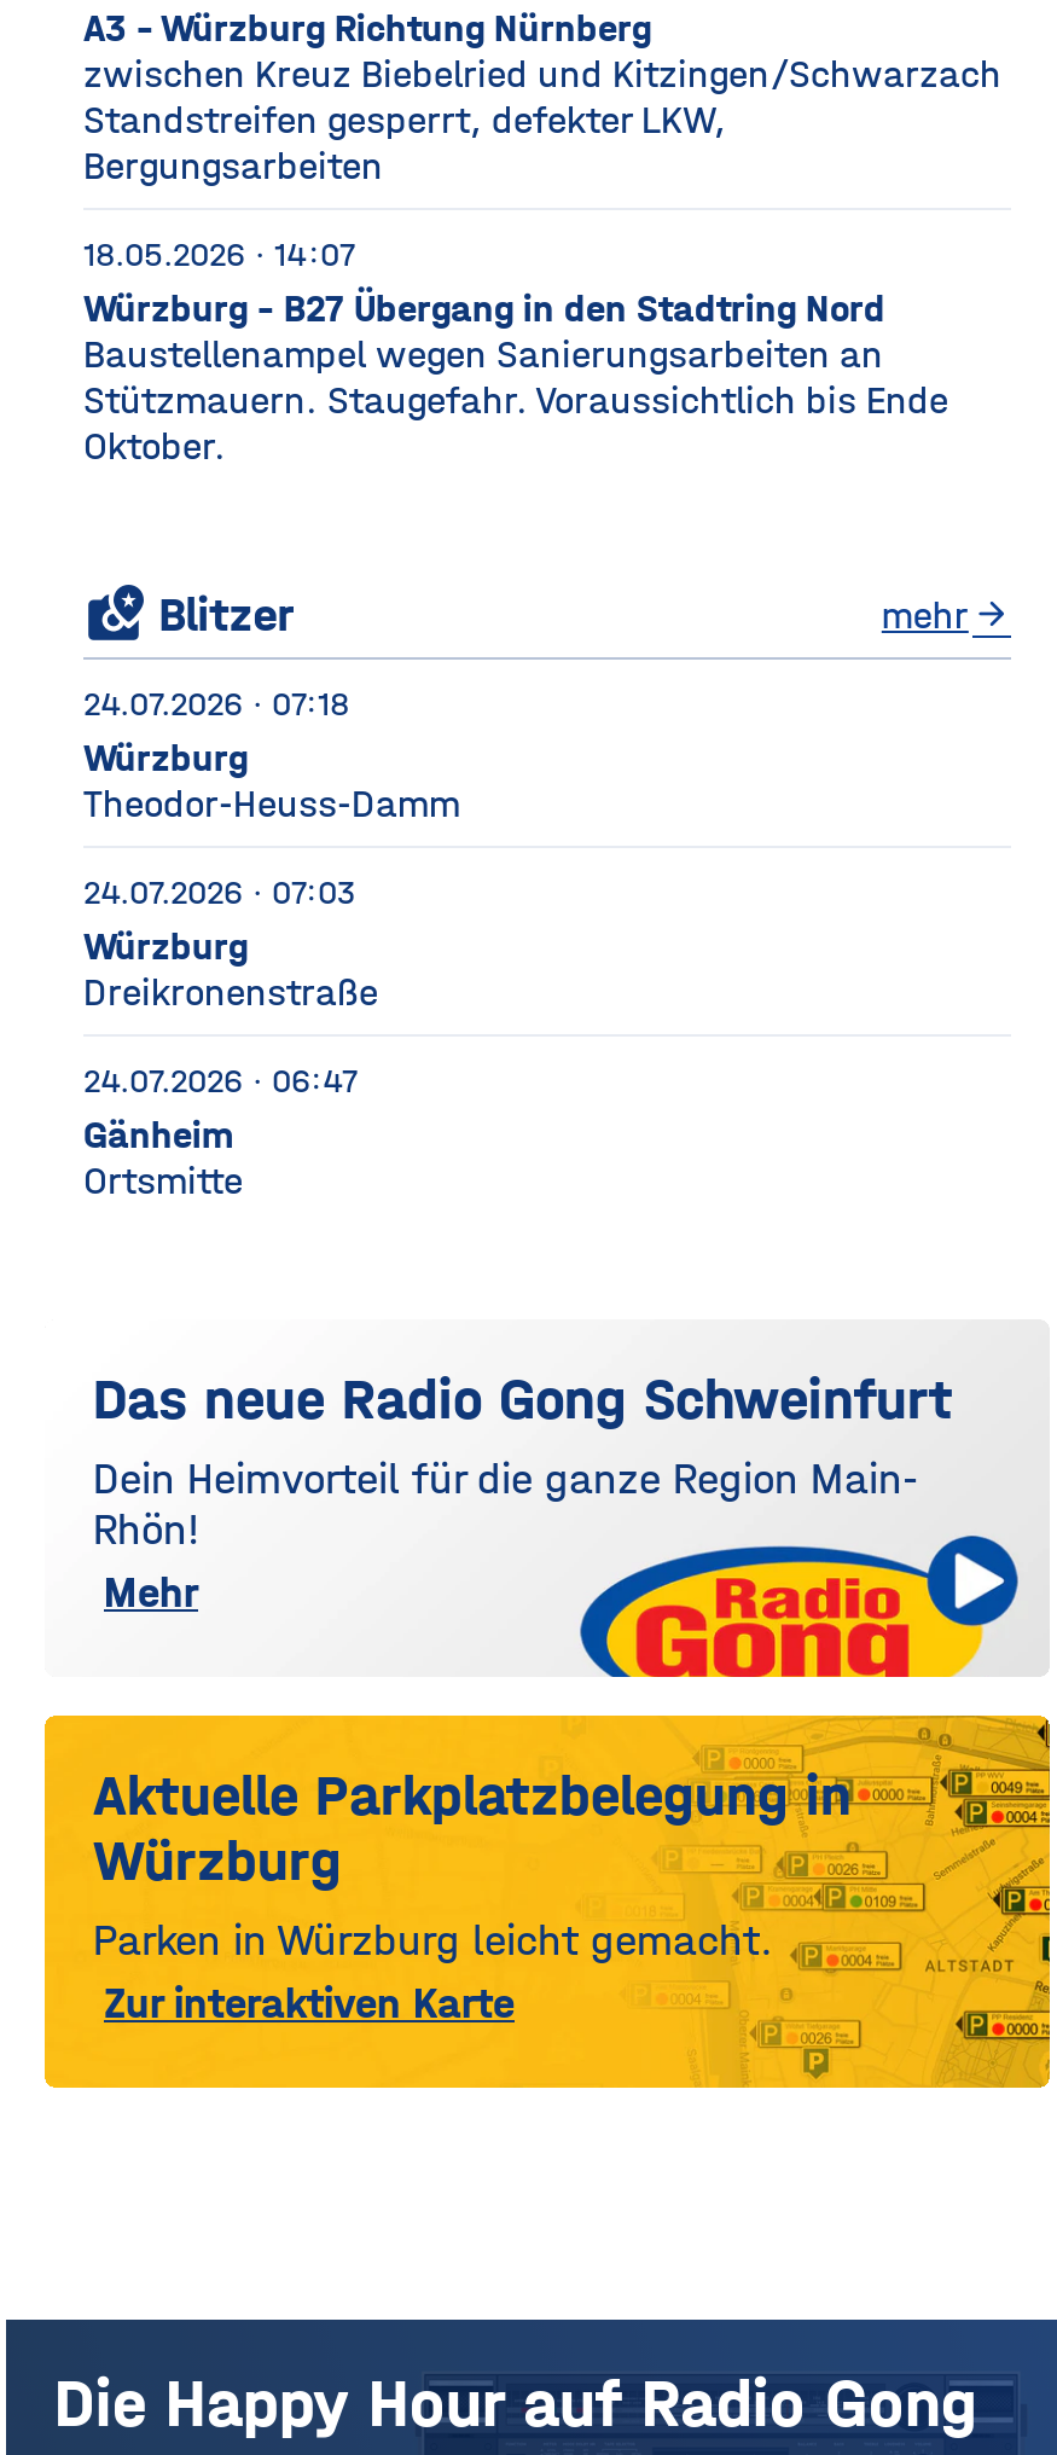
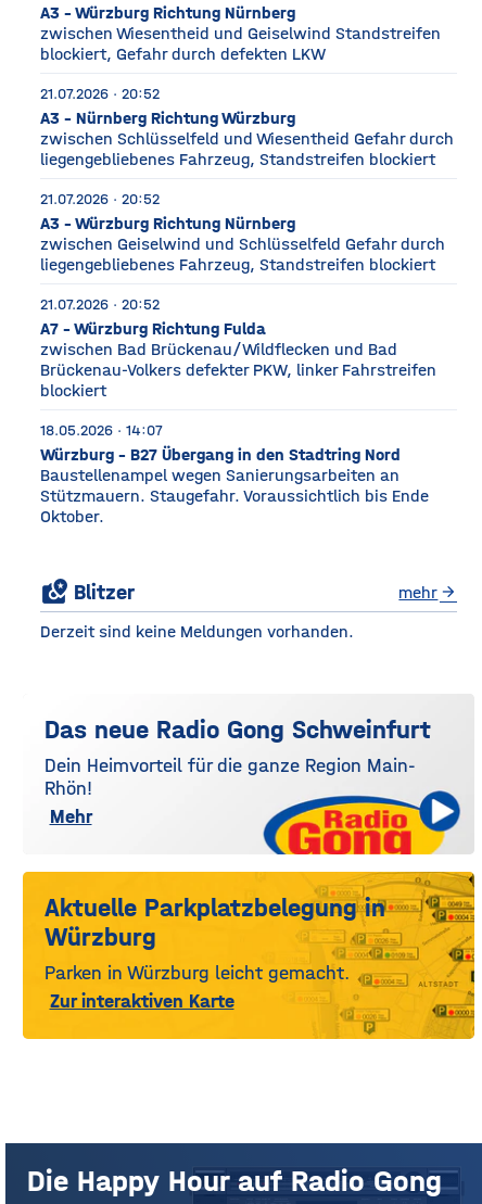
- zwischen Kreuz Biebelried und Kitzingen/Schwarzach
- Standstreifen gesperrt, defekter LKW,
- Bergungsarbeiten
+ zwischen Wiesentheid und Geiselwind Standstreifen
+ blockiert, Gefahr durch defekten LKW
+ 21.07.2026 · 20:52
+ A3 - Nürnberg Richtung Würzburg
+ zwischen Schlüsselfeld und Wiesentheid Gefahr durch
+ liegengebliebenes Fahrzeug, Standstreifen blockiert
+ 21.07.2026 · 20:52
+ A3 - Würzburg Richtung Nürnberg
+ zwischen Geiselwind und Schlüsselfeld Gefahr durch
+ liegengebliebenes Fahrzeug, Standstreifen blockiert
+ 21.07.2026 · 20:52
+ A7 - Würzburg Richtung Fulda
+ zwischen Bad Brückenau/Wildflecken und Bad
+ Brückenau-Volkers defekter PKW, linker Fahrstreifen
+ blockiert

moved down: 18.05.2026 · 14:07 | Würzburg - B27 Übergang in den Stadtring Nord | Baustellenampel wegen Sanierungsarbeiten an | Stützmauern. Staugefahr. Voraussichtlich bis Ende | Oktober.

- 24.07.2026 · 07:18
- Würzburg
- Theodor-Heuss-Damm
- 24.07.2026 · 07:03
- Würzburg
- Dreikronenstraße
- 24.07.2026 · 06:47
- Gänheim
- Ortsmitte
+ Derzeit sind keine Meldungen vorhanden.
